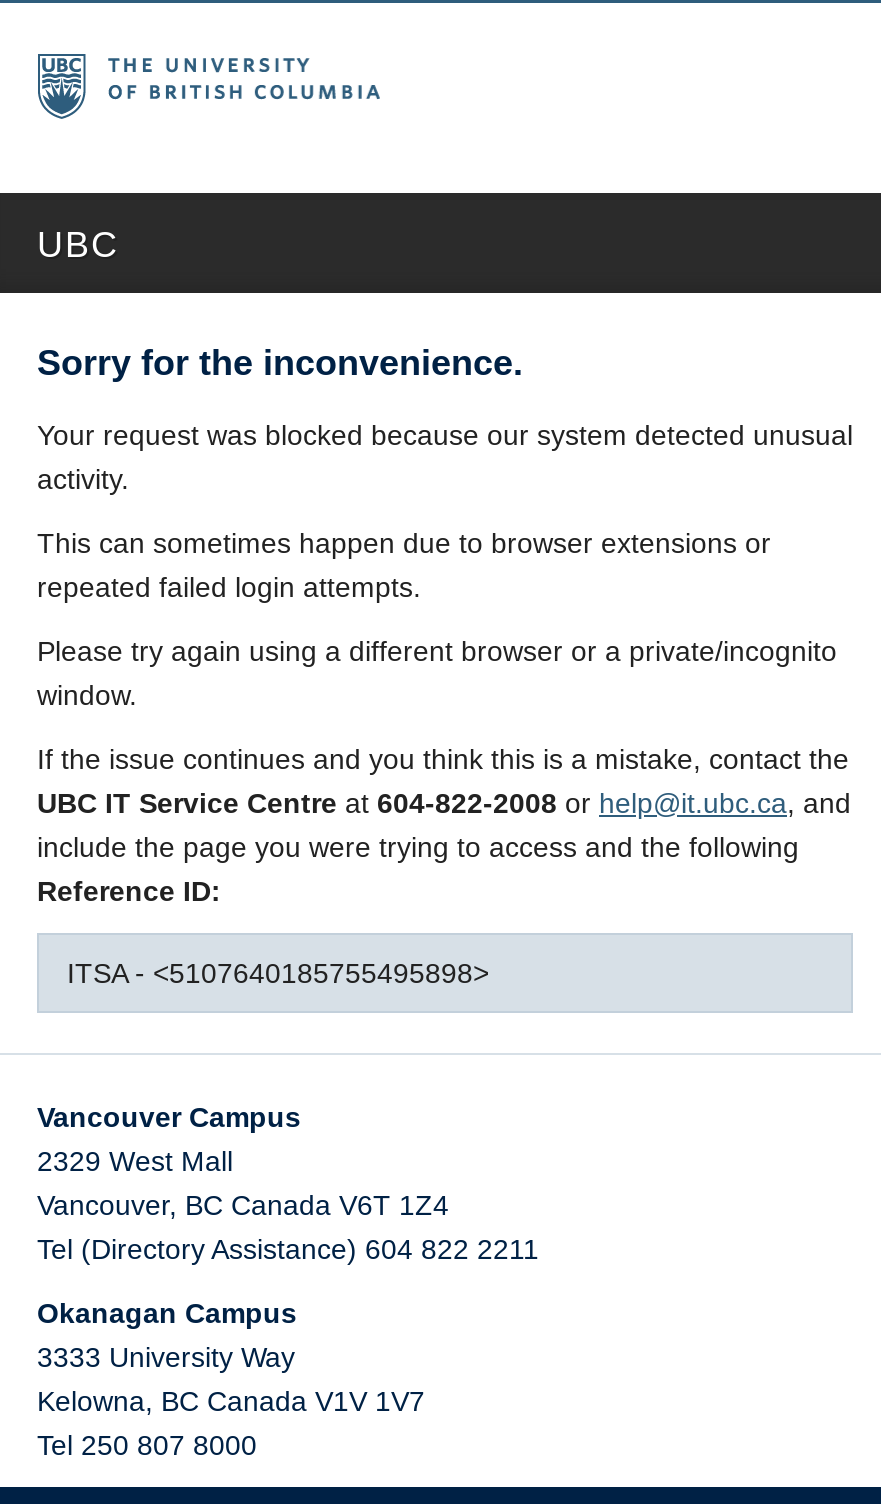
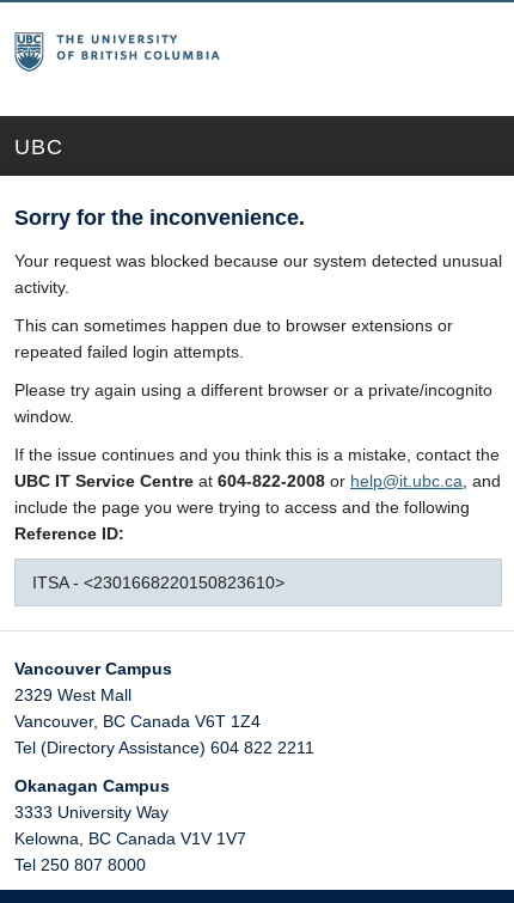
- ITSA - <5107640185755495898>
+ ITSA - <2301668220150823610>
